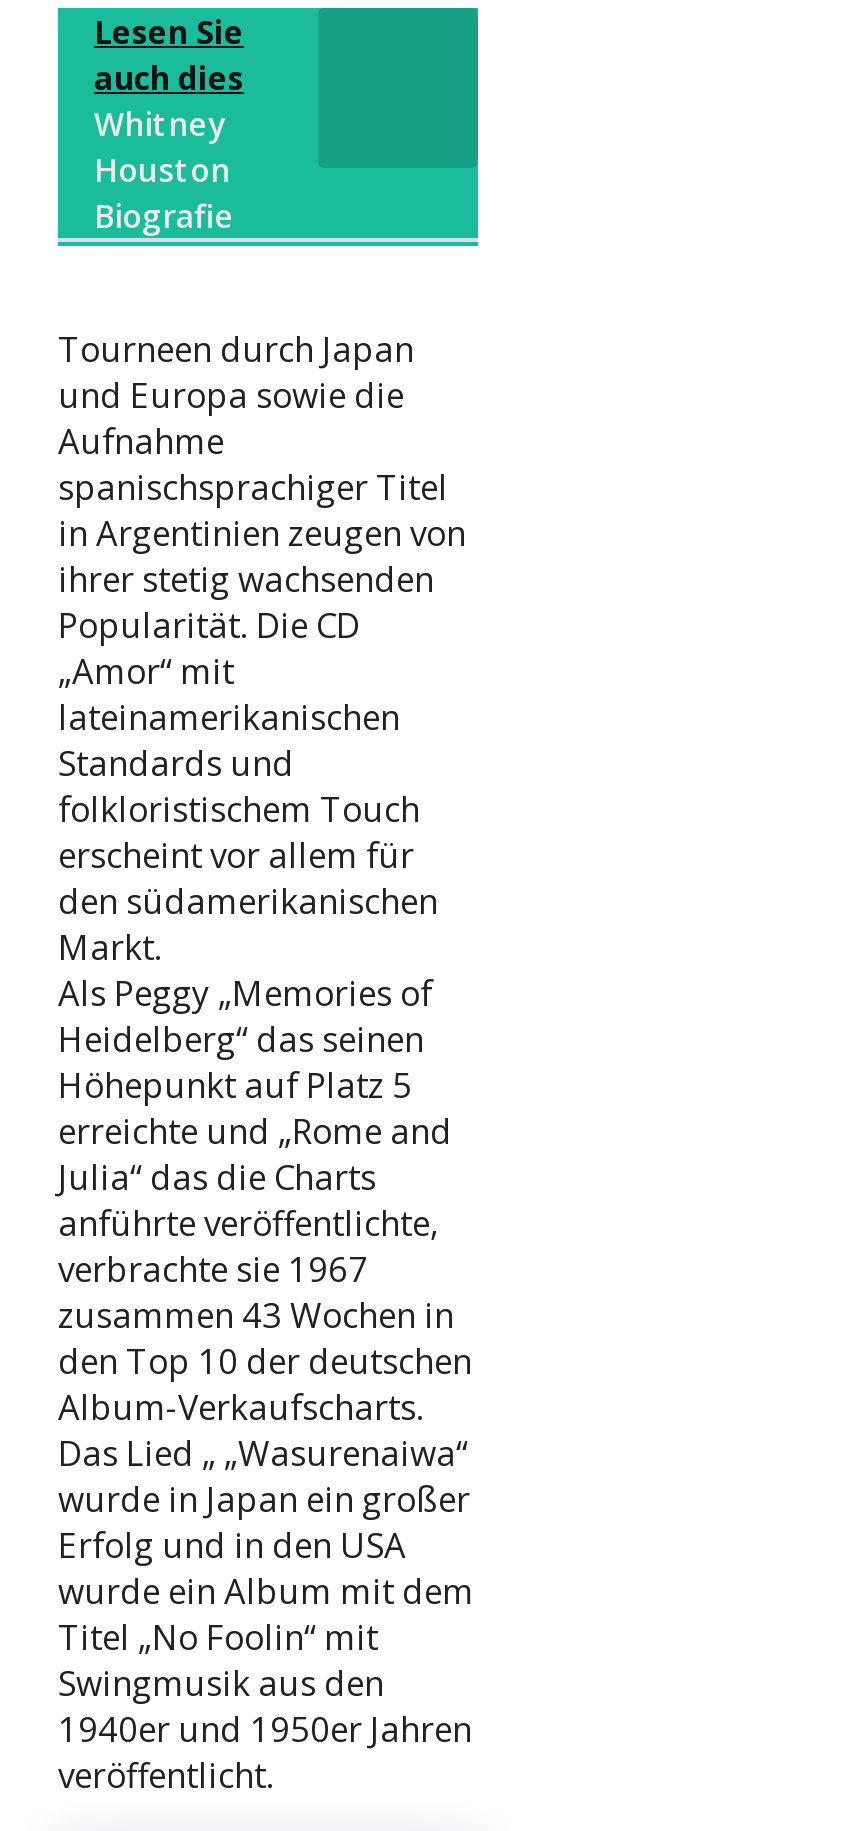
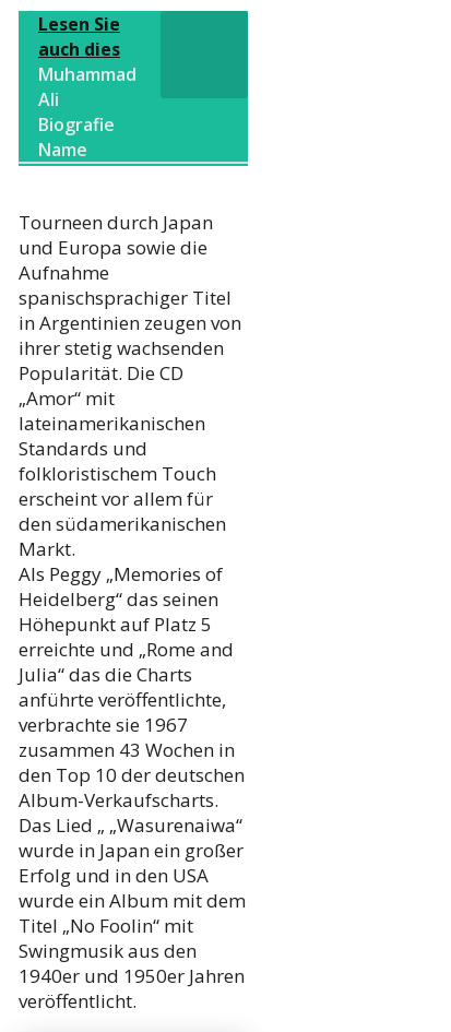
- Whitney
- Houston
+ Muhammad
+ Ali

+ Name
